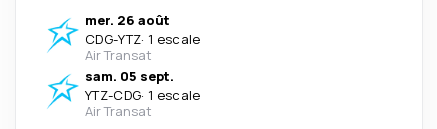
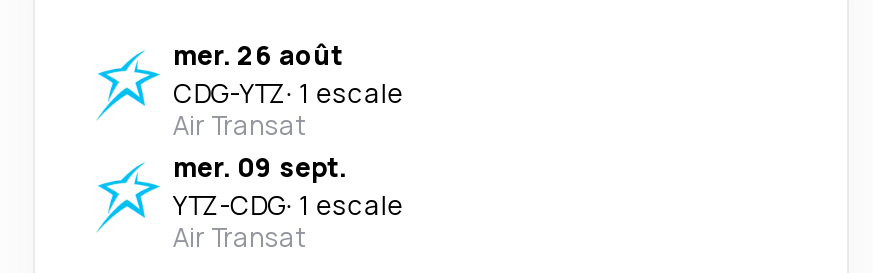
- sam. 05 sept.
+ mer. 09 sept.
